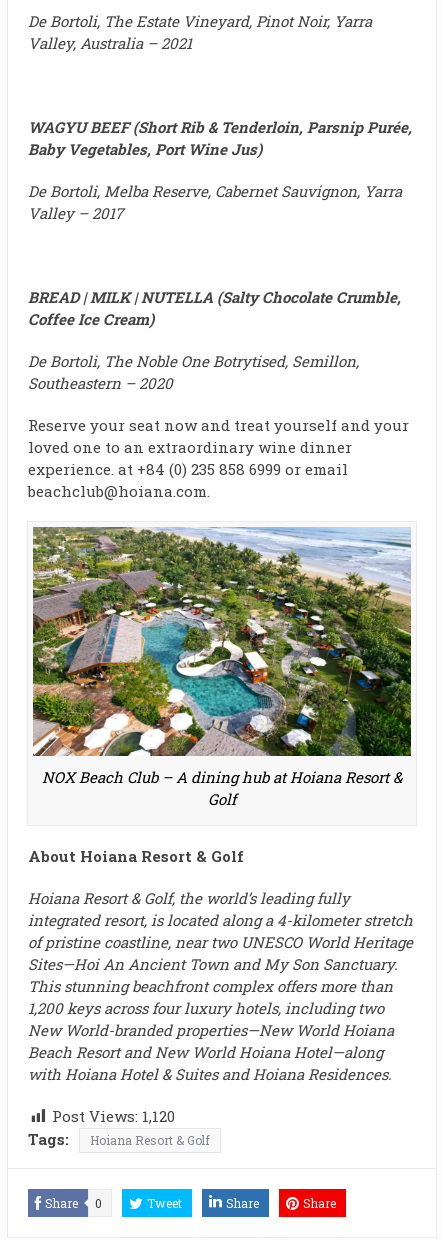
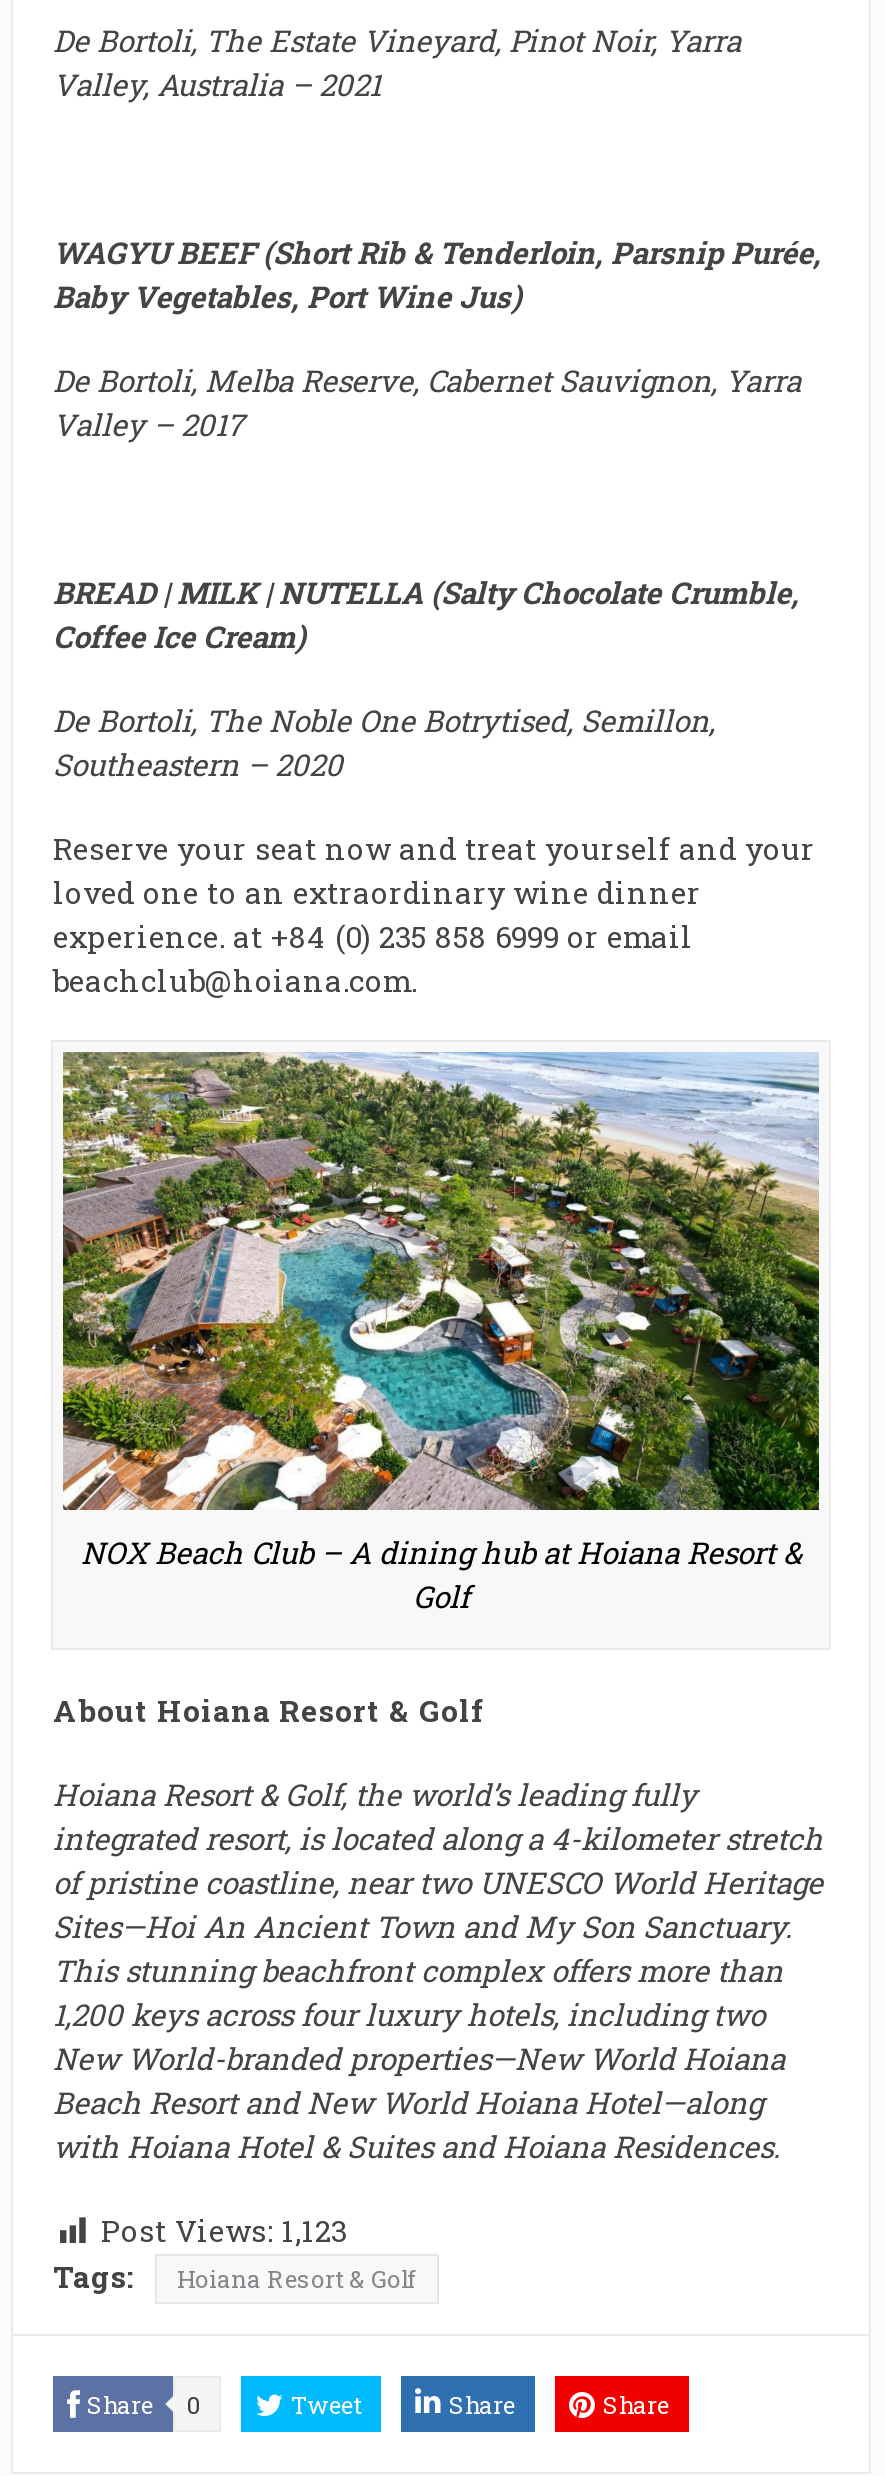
- Post Views: 1,120
+ Post Views: 1,123
